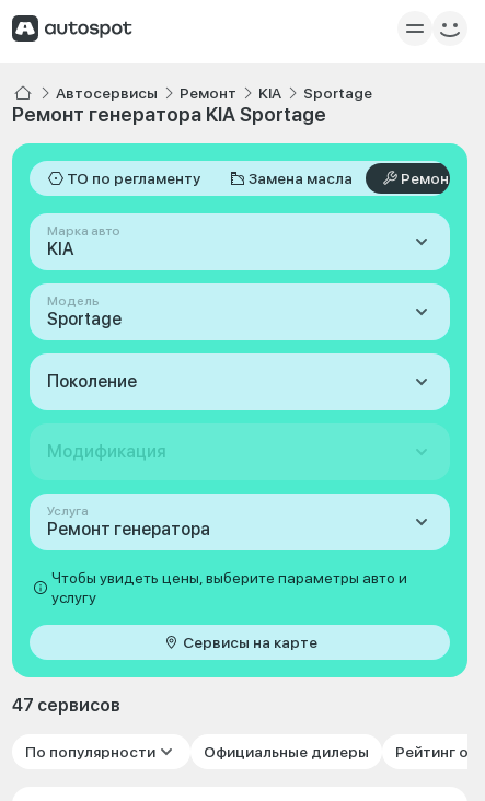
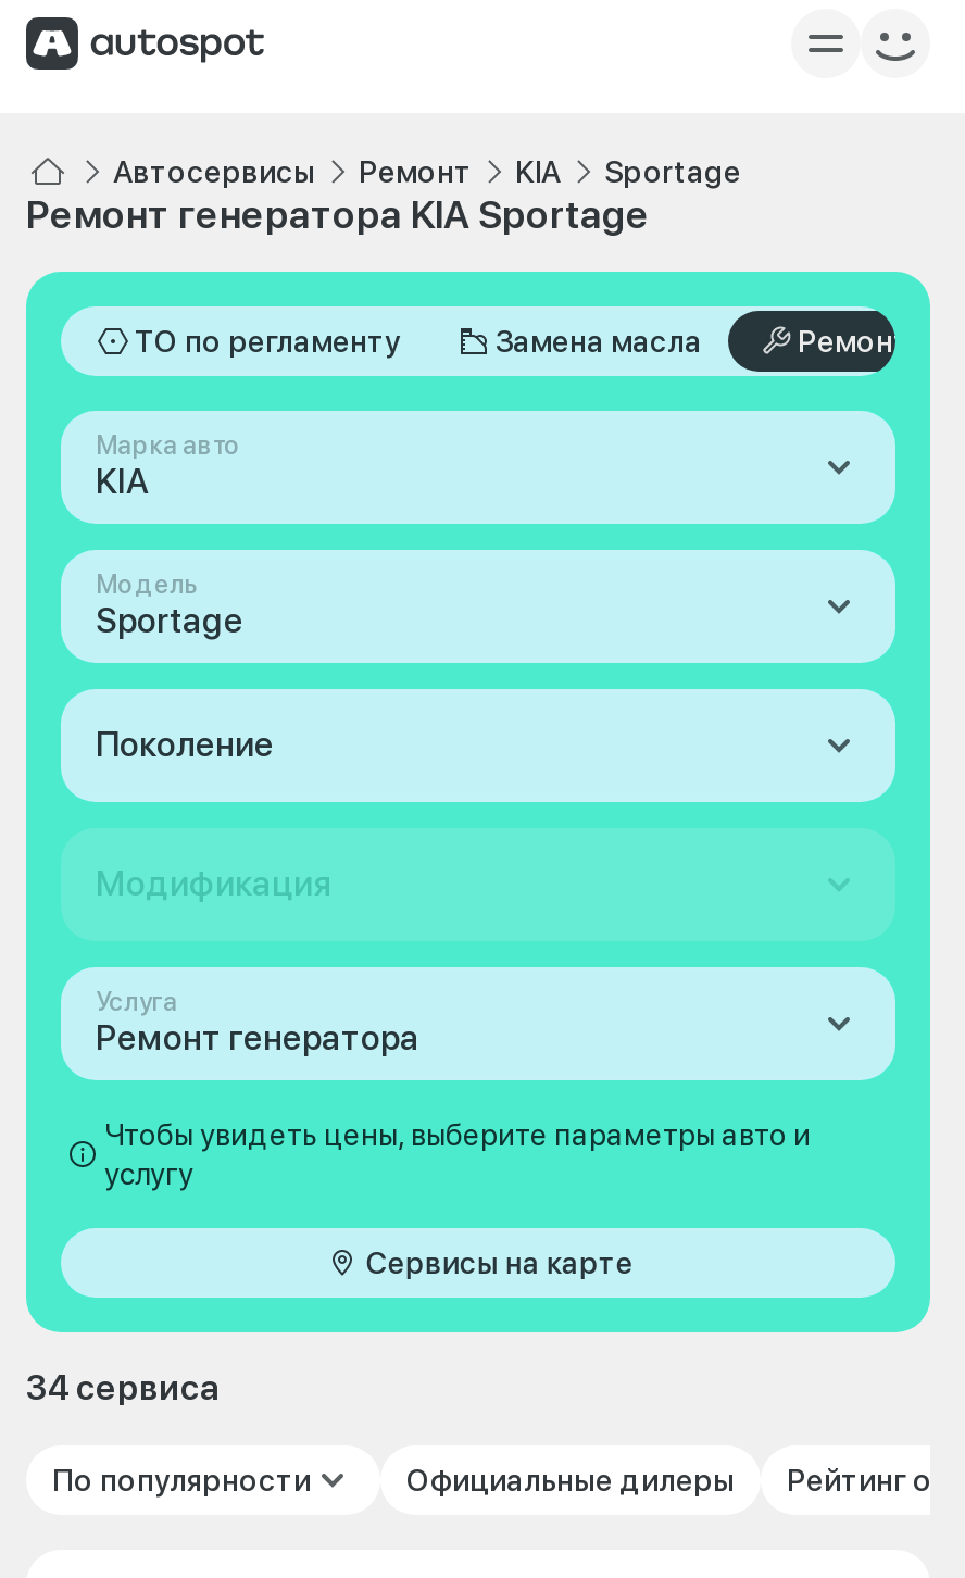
- 47 сервисов
+ 34 сервиса
